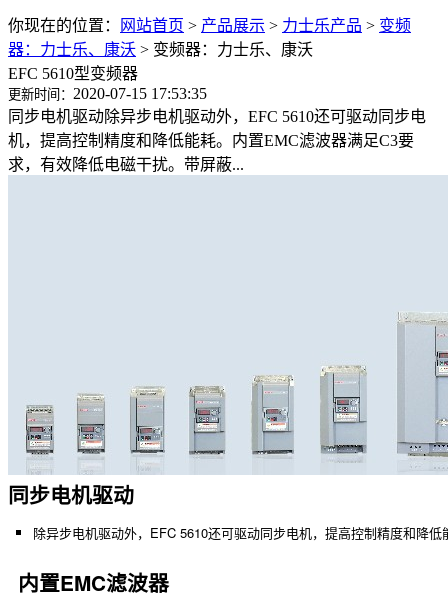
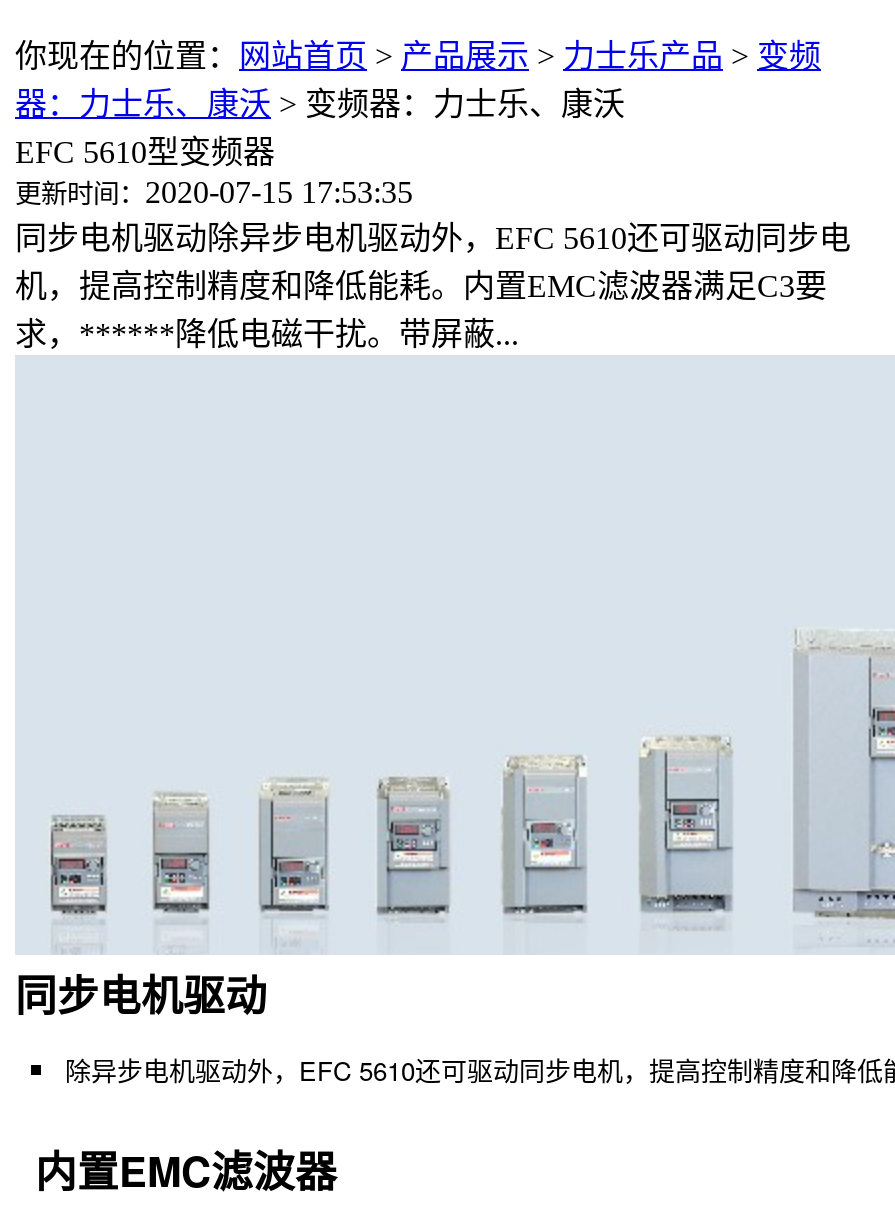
- 求，有效降低电磁干扰。带屏蔽...
+ 求，******降低电磁干扰。带屏蔽...
